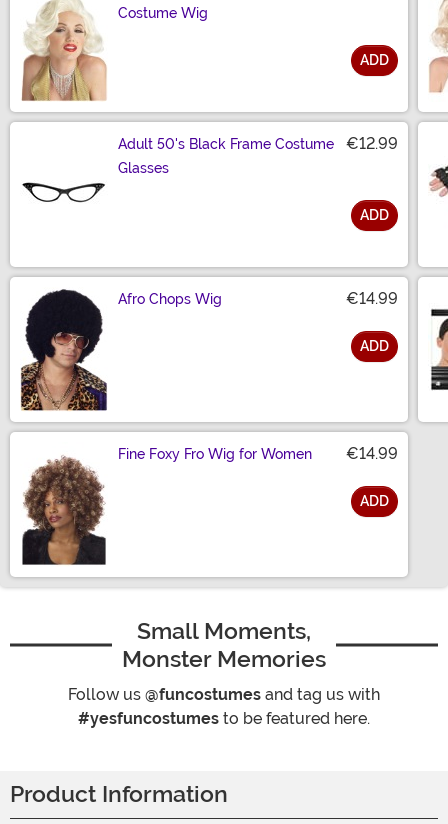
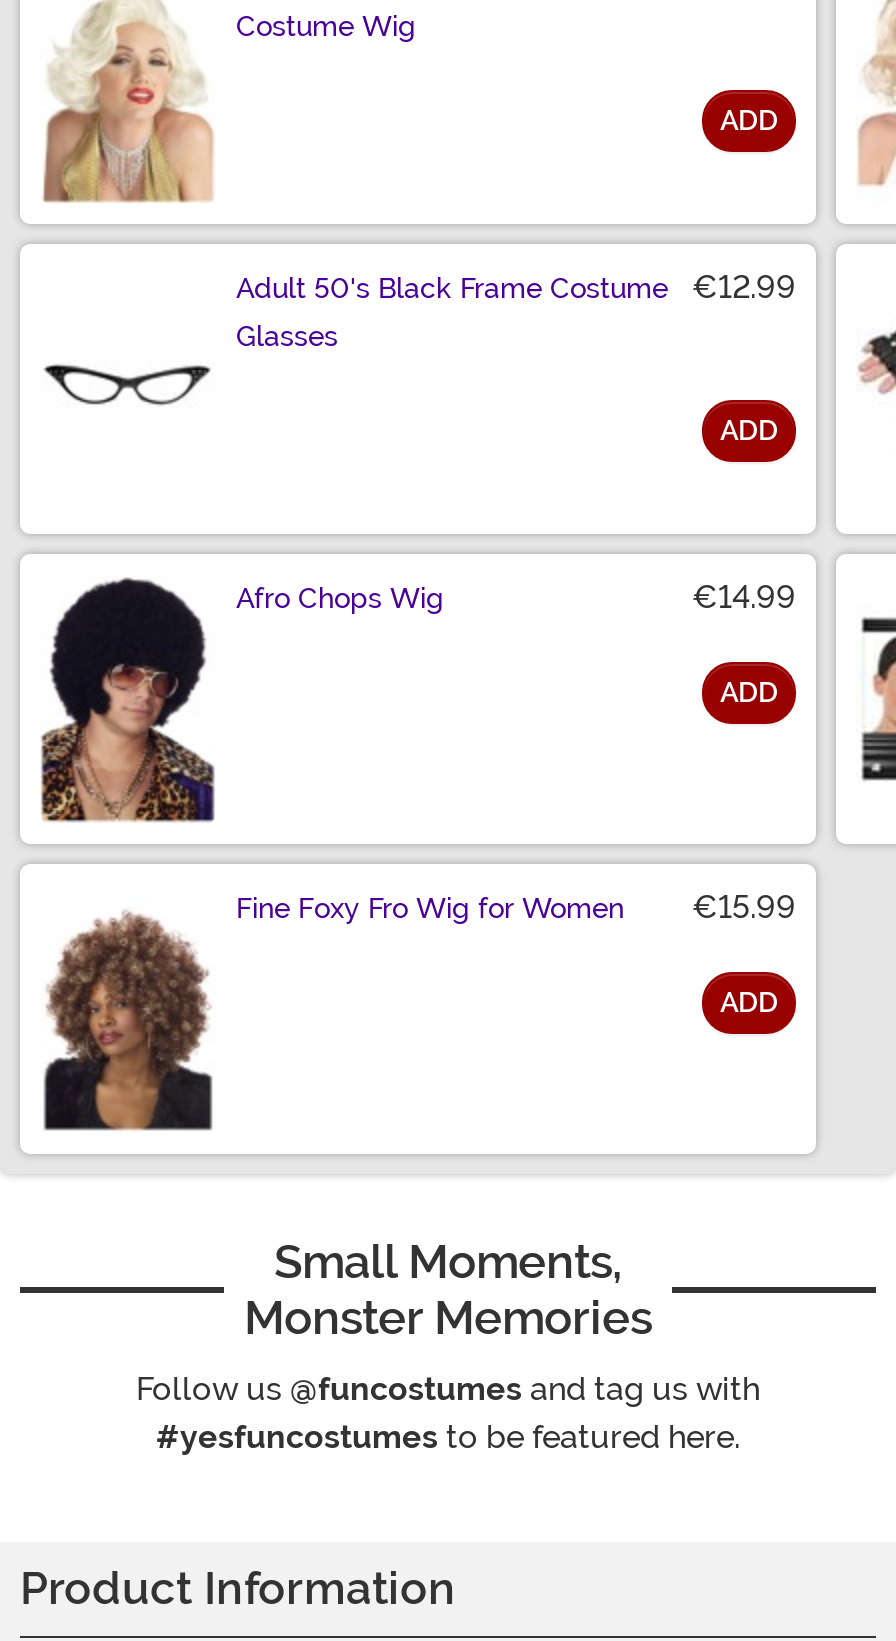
- €14.99
+ €15.99
